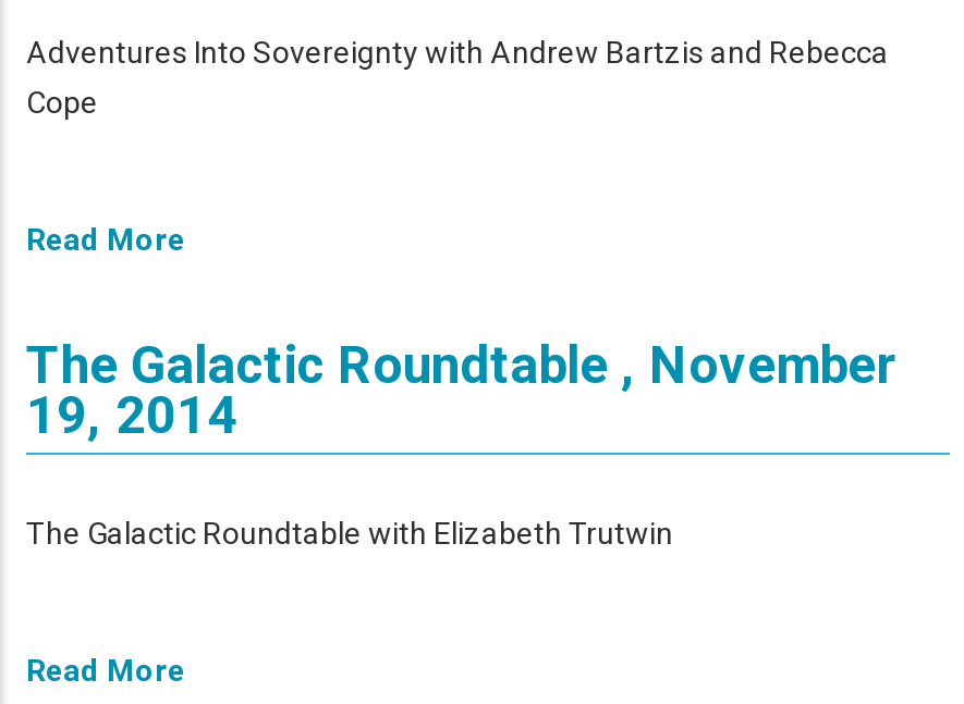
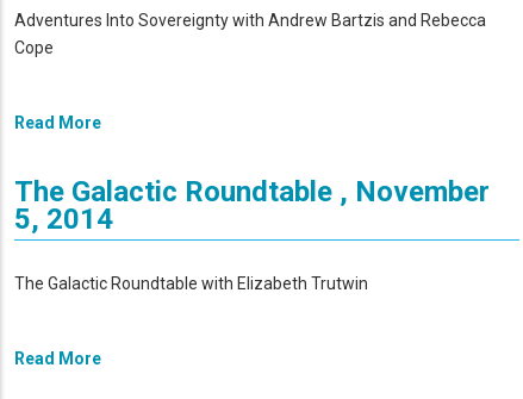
- 19, 2014
+ 5, 2014
